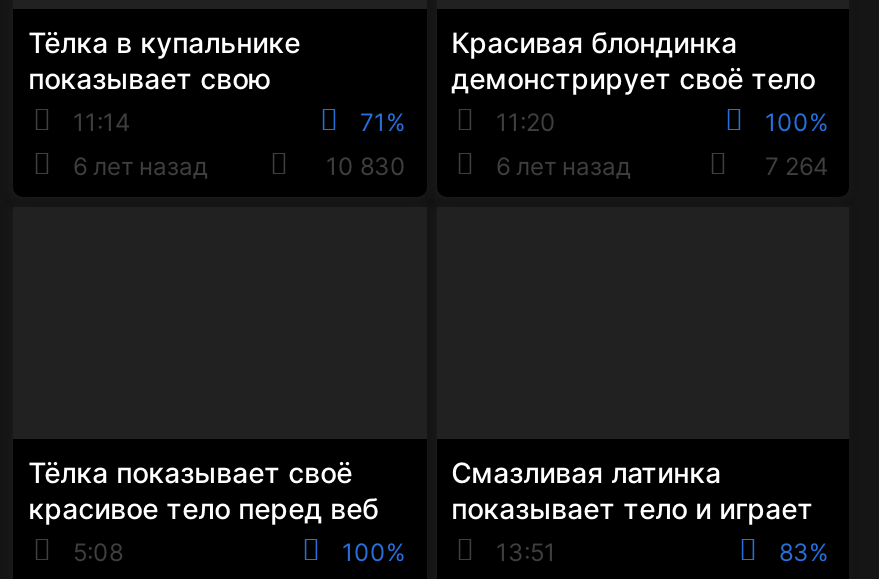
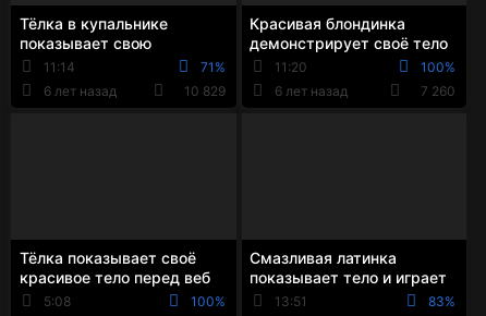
- 10 830
+ 10 829

- 7 264
+ 7 260
